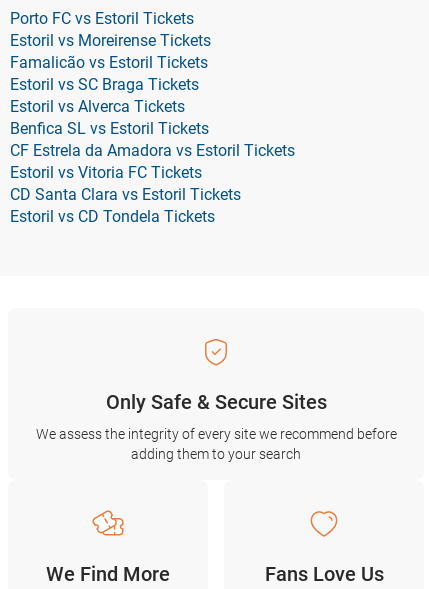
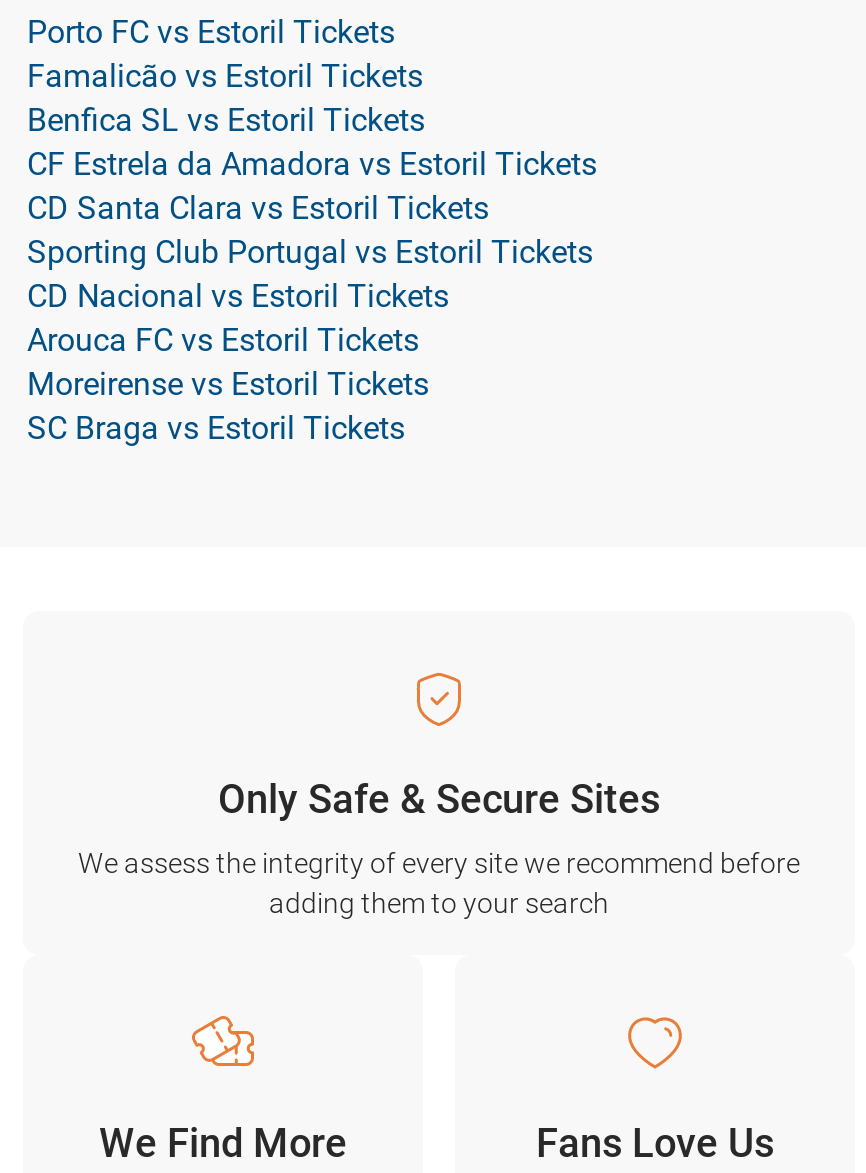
- Estoril vs Moreirense Tickets

moved up: Famalicão vs Estoril Tickets

- Estoril vs SC Braga Tickets
- Estoril vs Alverca Tickets

moved up: Benfica SL vs Estoril Tickets | CF Estrela da Amadora vs Estoril Tickets

- Estoril vs Vitoria FC Tickets

moved up: CD Santa Clara vs Estoril Tickets

- Estoril vs CD Tondela Tickets
+ Sporting Club Portugal vs Estoril Tickets
+ CD Nacional vs Estoril Tickets
+ Arouca FC vs Estoril Tickets
+ Moreirense vs Estoril Tickets
+ SC Braga vs Estoril Tickets
